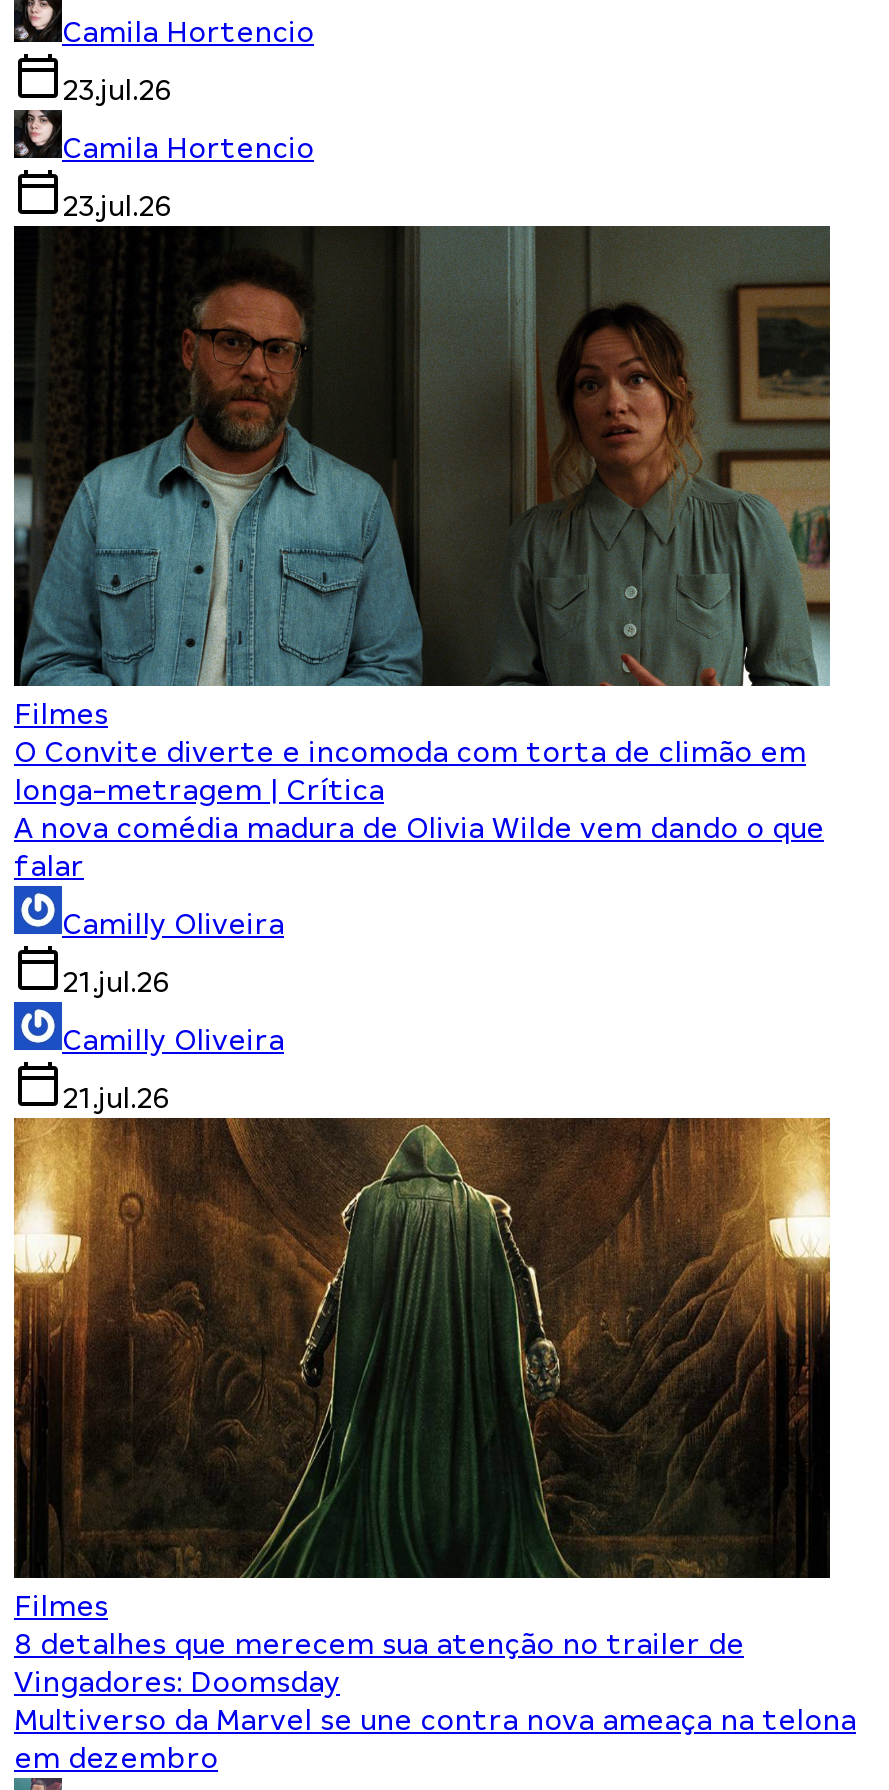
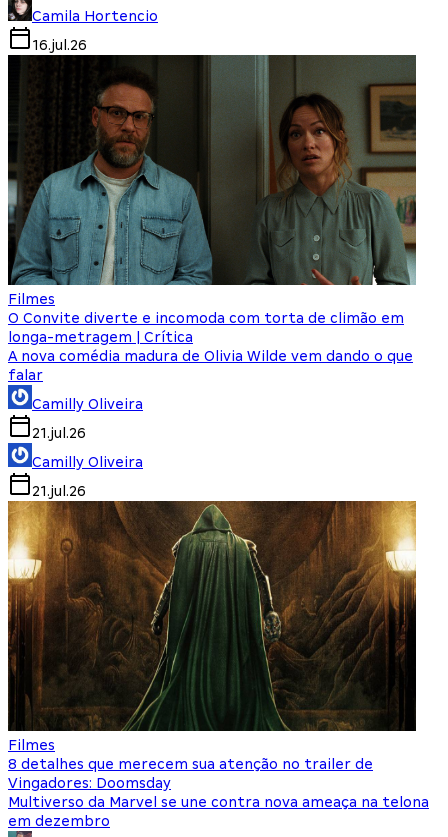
- 23.jul.26
- Camila Hortencio
- 23.jul.26
+ 16.jul.26
